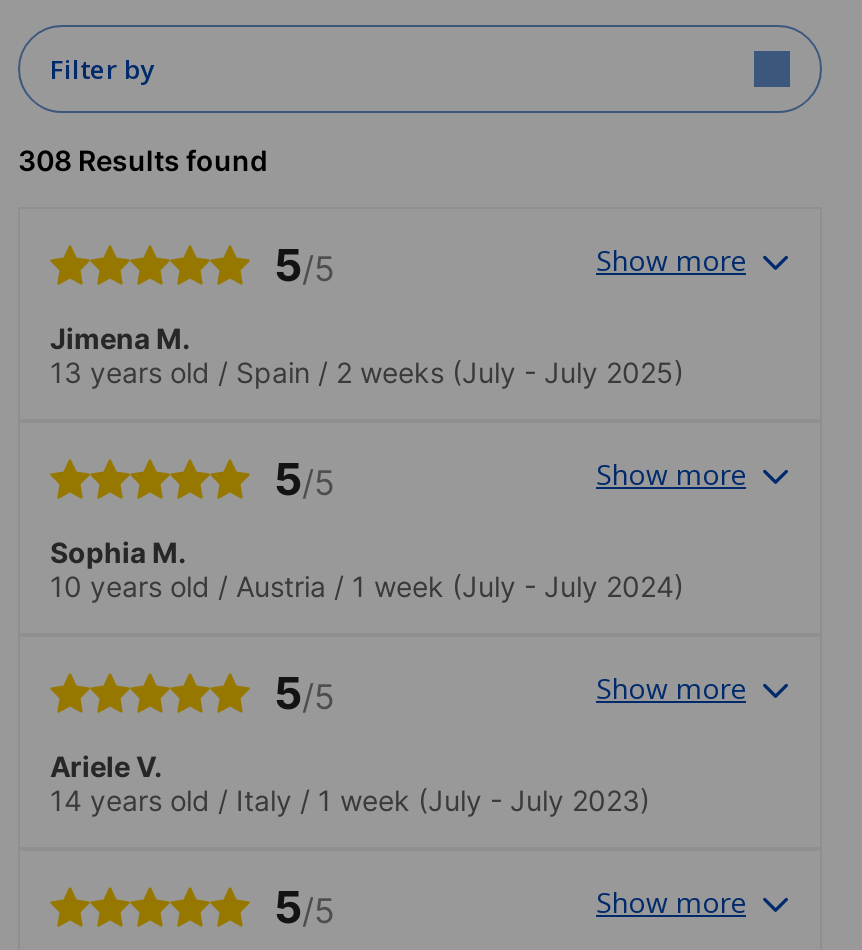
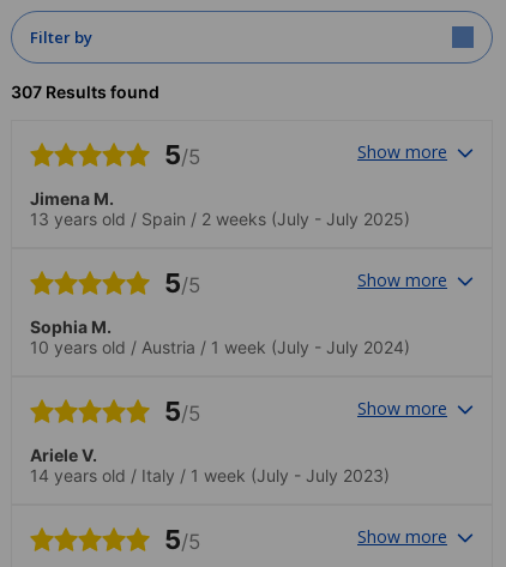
- 308 Results found
+ 307 Results found
